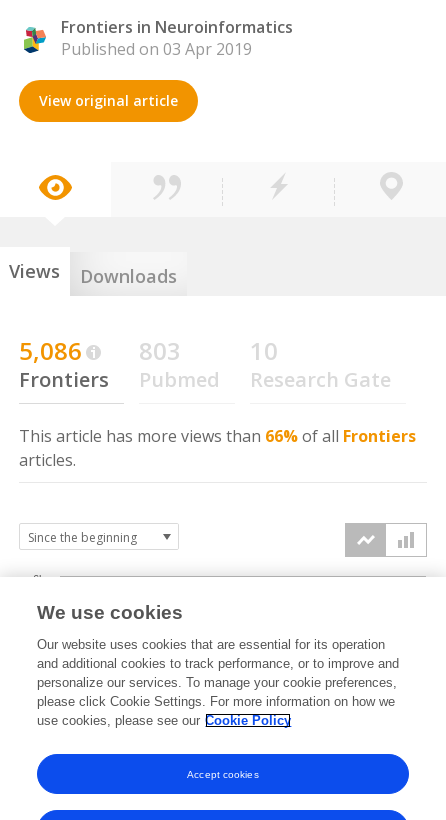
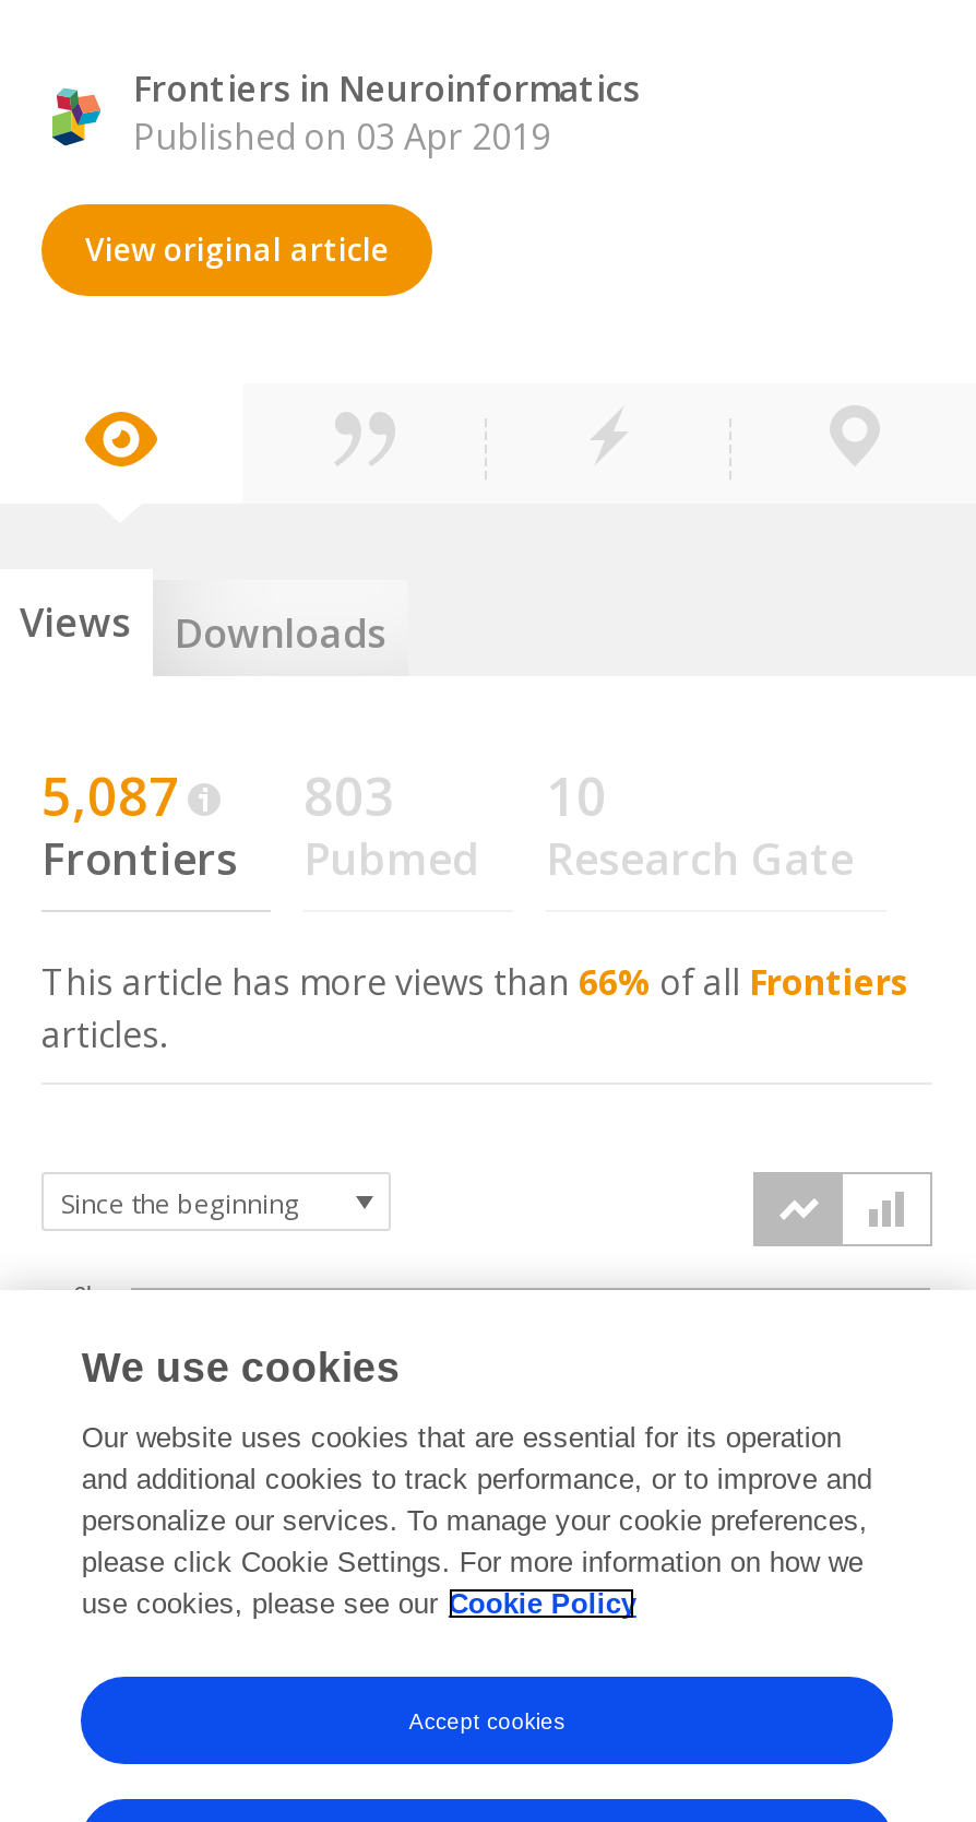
- 5,086
+ 5,087
